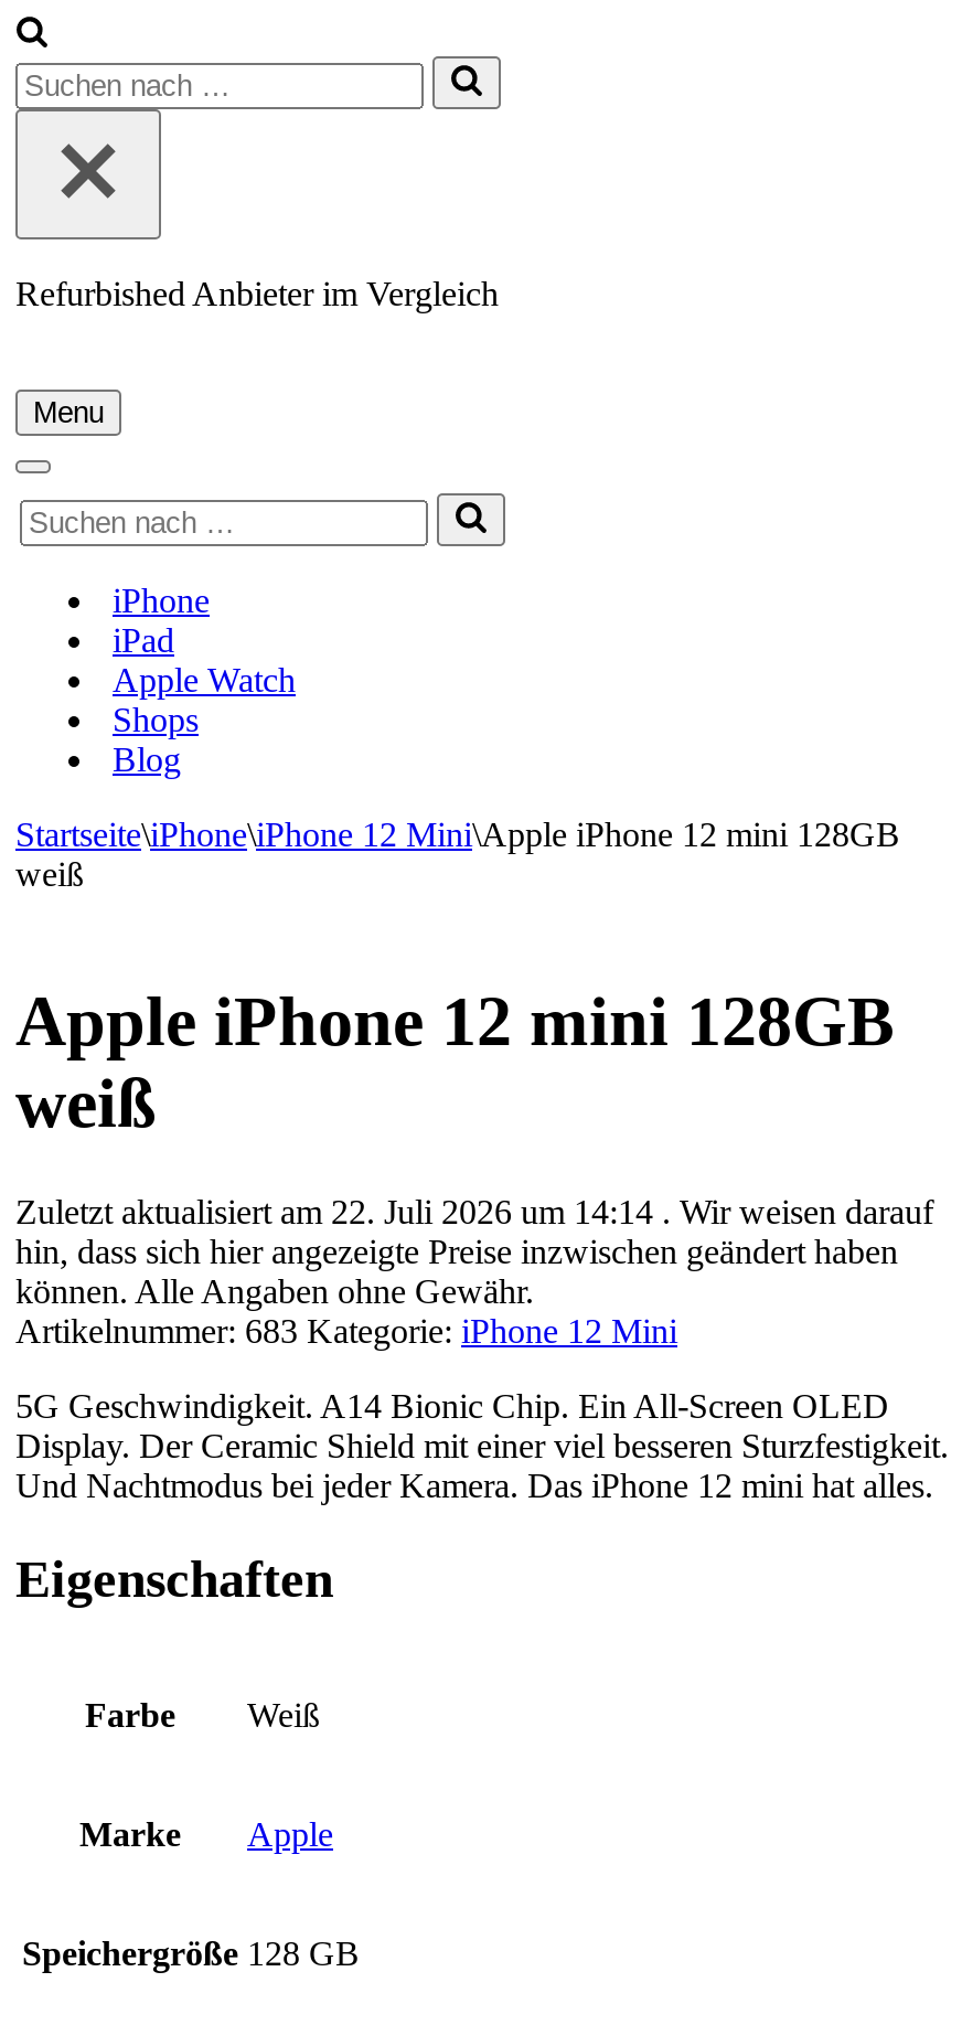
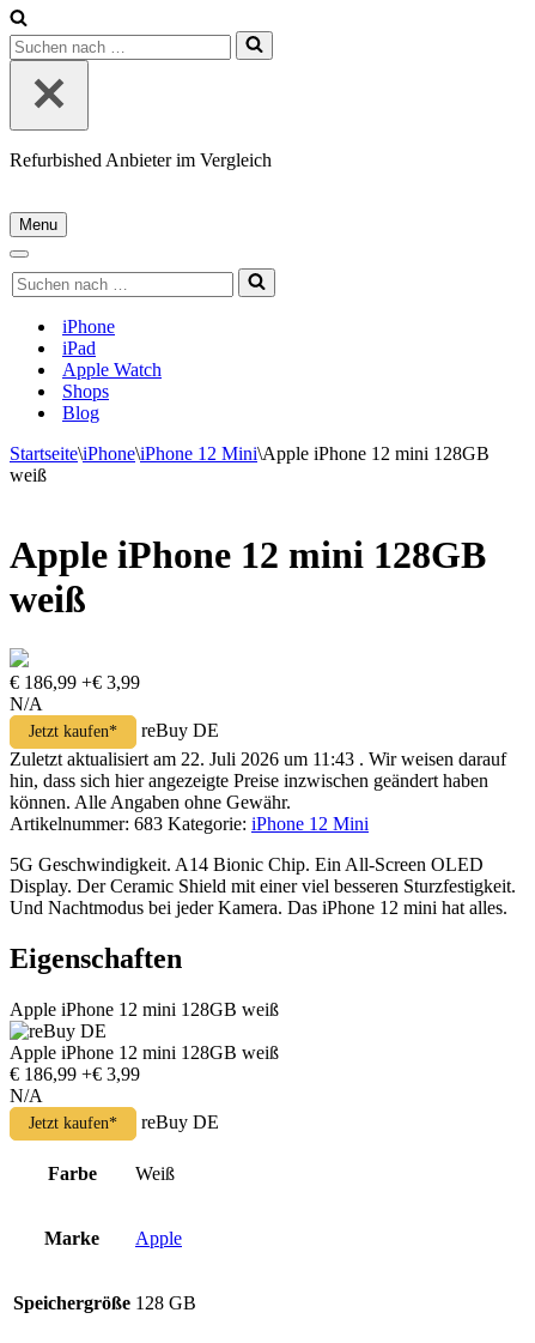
- Zuletzt aktualisiert am 22. Juli 2026 um 14:14 . Wir weisen darauf
+ € 186,99 +€ 3,99
+ N/A
+ Jetzt kaufen*
+ reBuy DE
+ Zuletzt aktualisiert am 22. Juli 2026 um 11:43 . Wir weisen darauf

+ Apple iPhone 12 mini 128GB weiß
+ Apple iPhone 12 mini 128GB weiß
+ € 186,99 +€ 3,99
+ N/A
+ Jetzt kaufen*
+ reBuy DE
